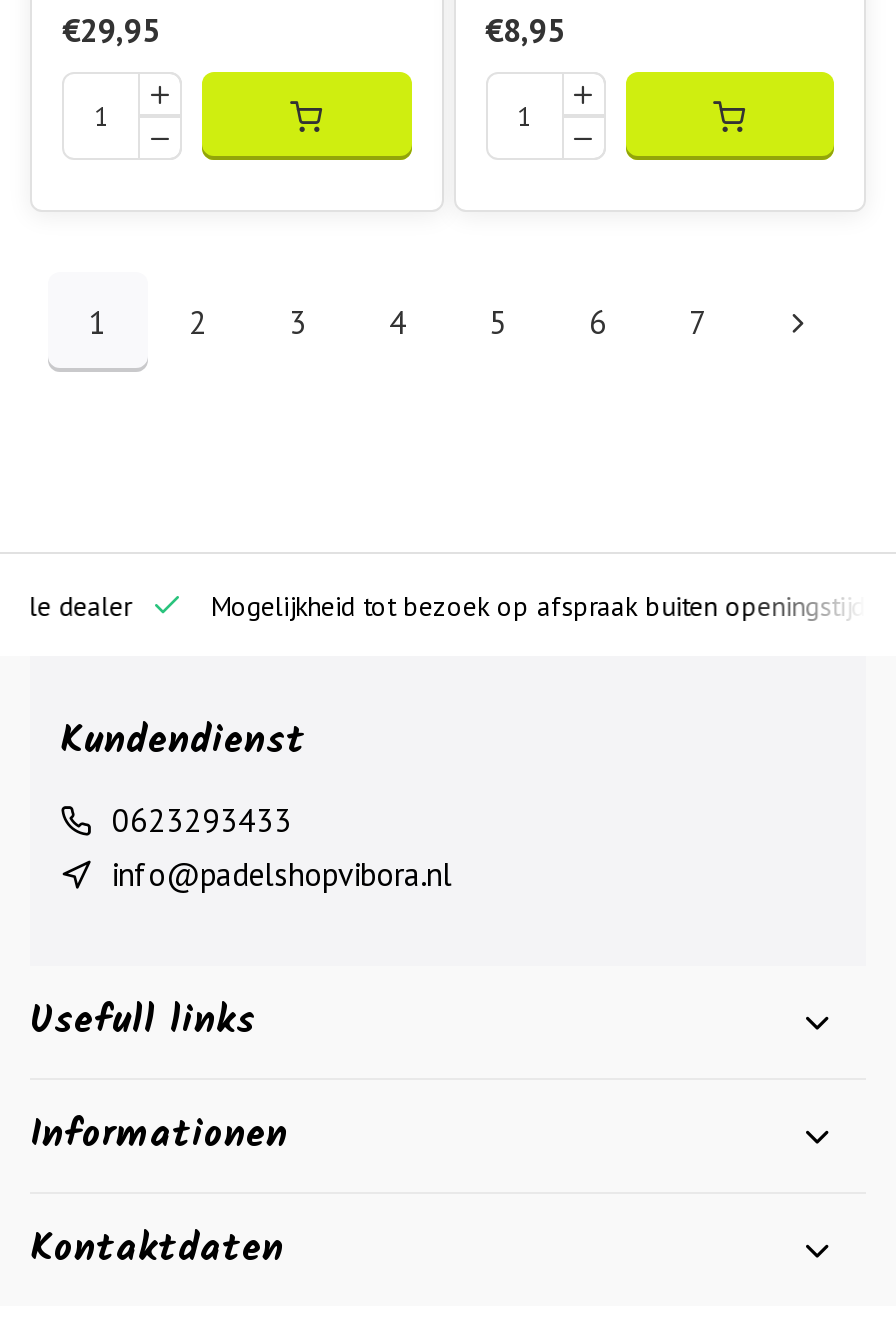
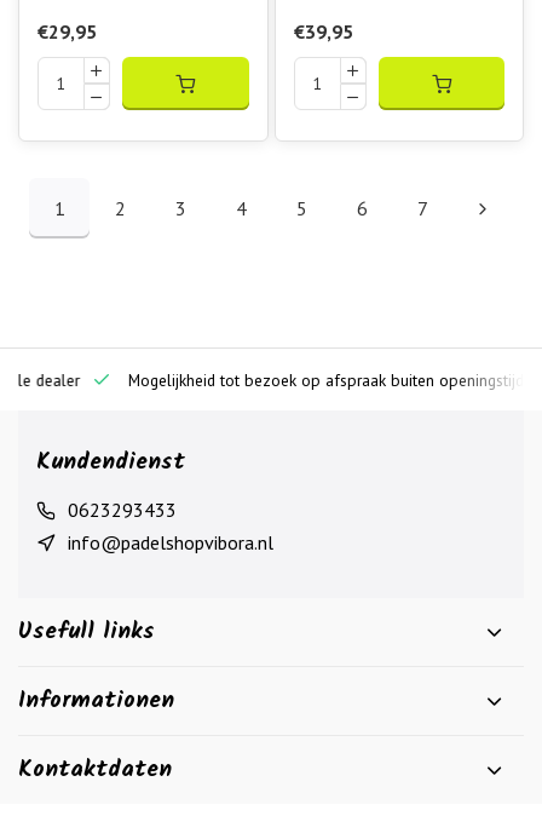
- €8,95
+ €39,95
